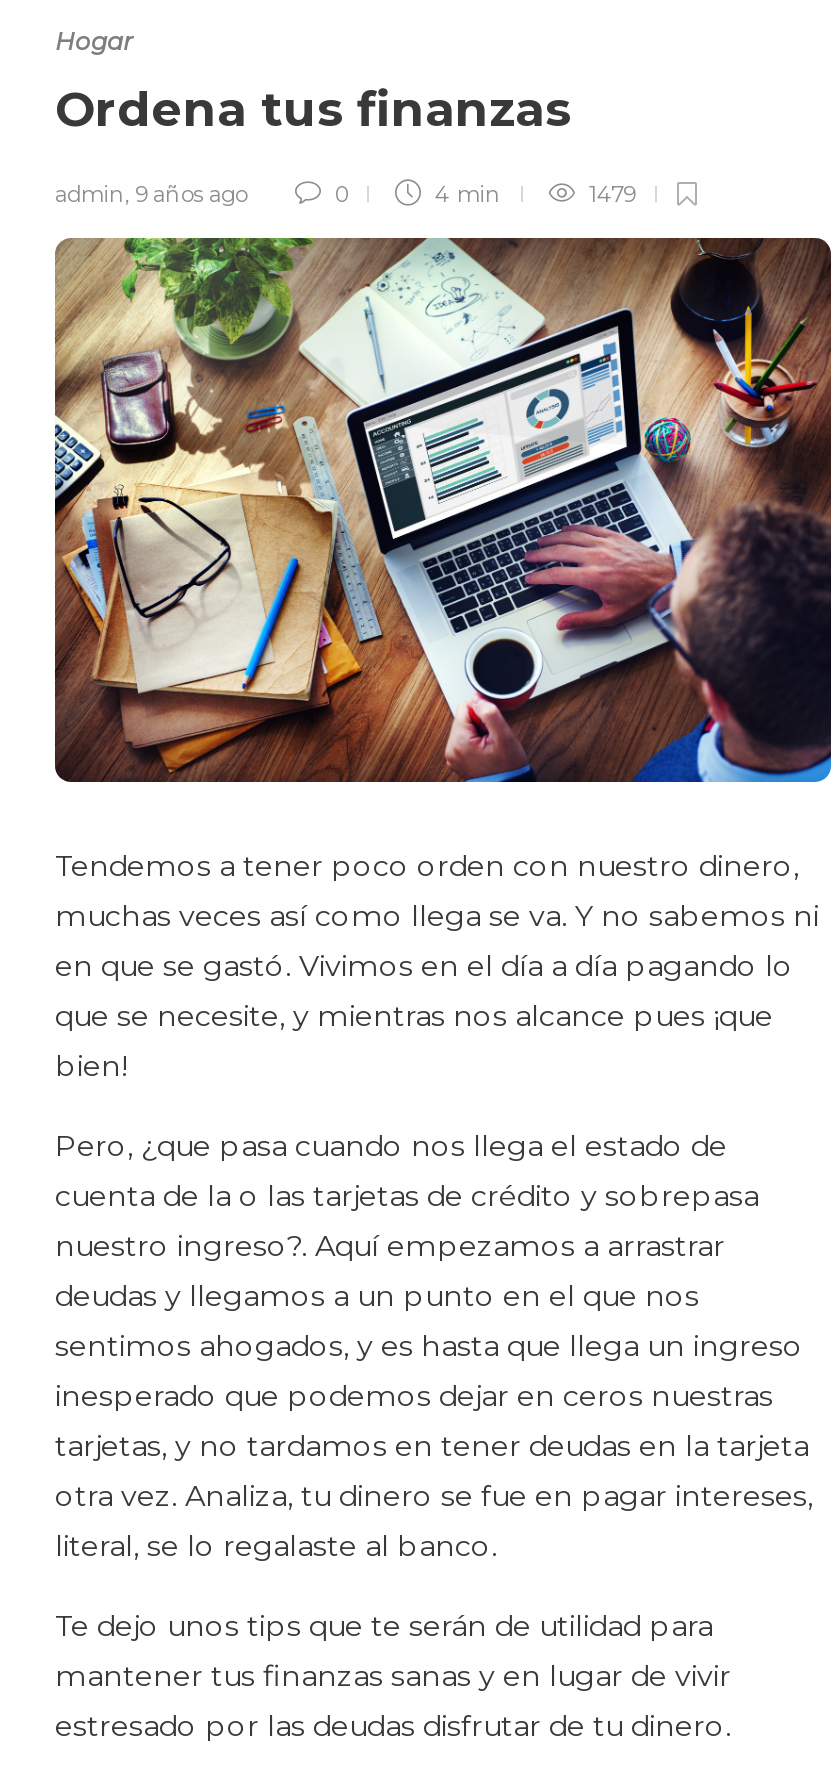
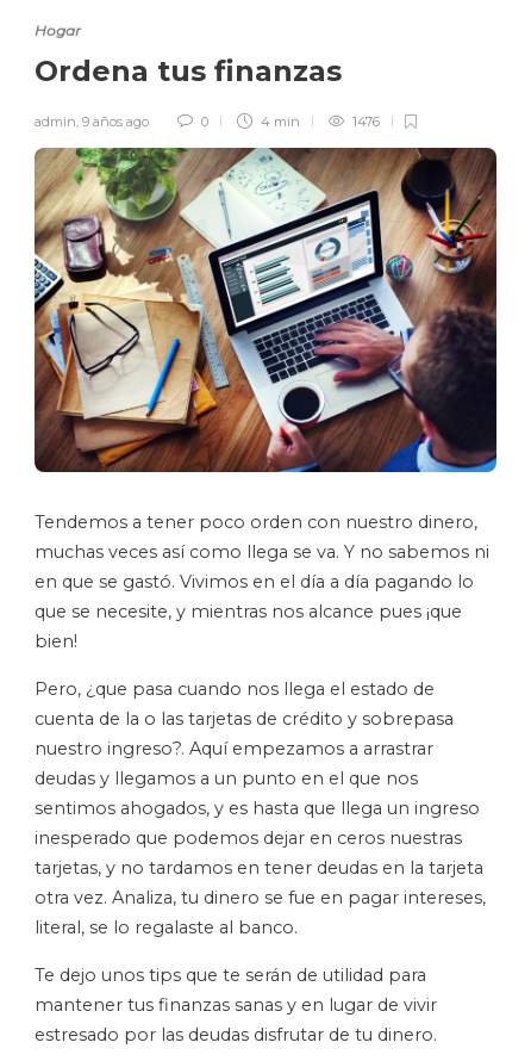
- 1479
+ 1476
